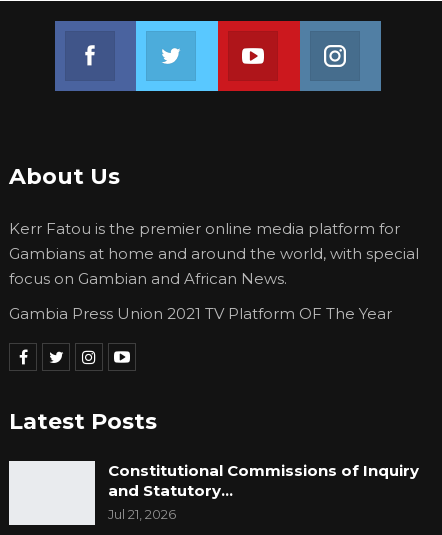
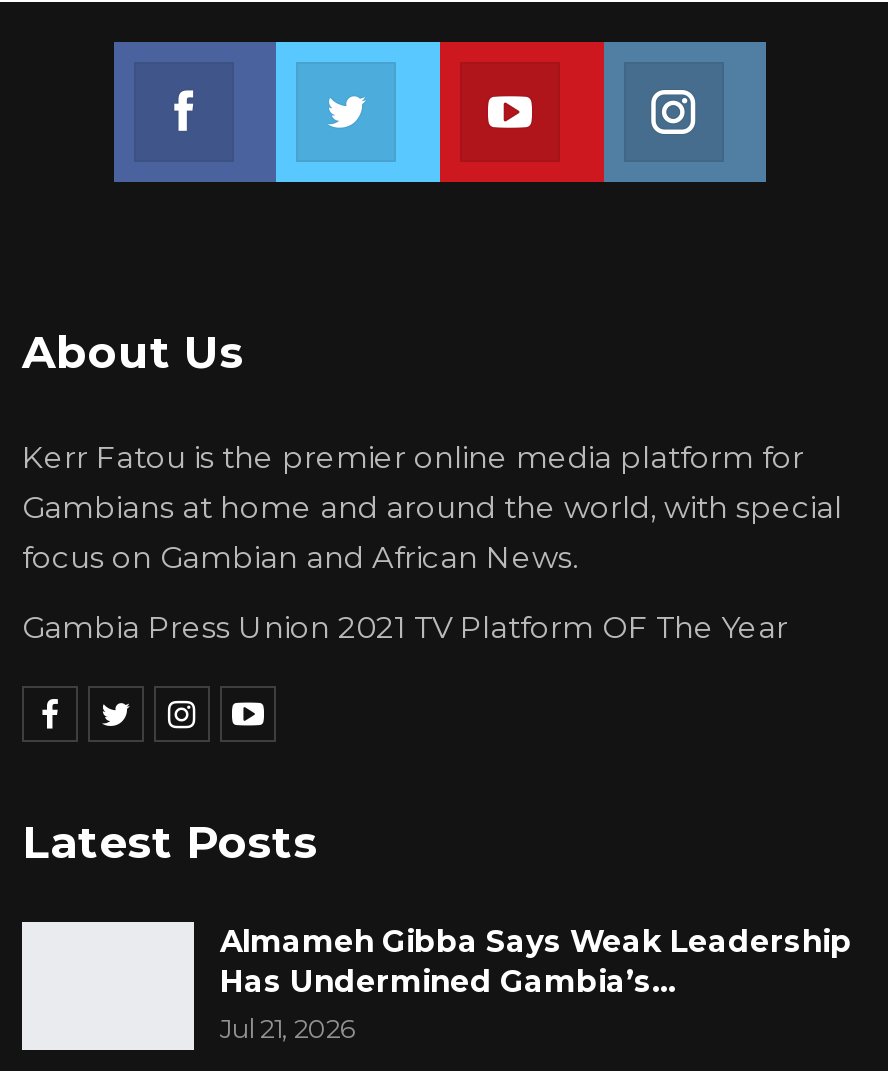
- Constitutional Commissions of Inquiry
- and Statutory…
+ Almameh Gibba Says Weak Leadership
+ Has Undermined Gambia’s…
